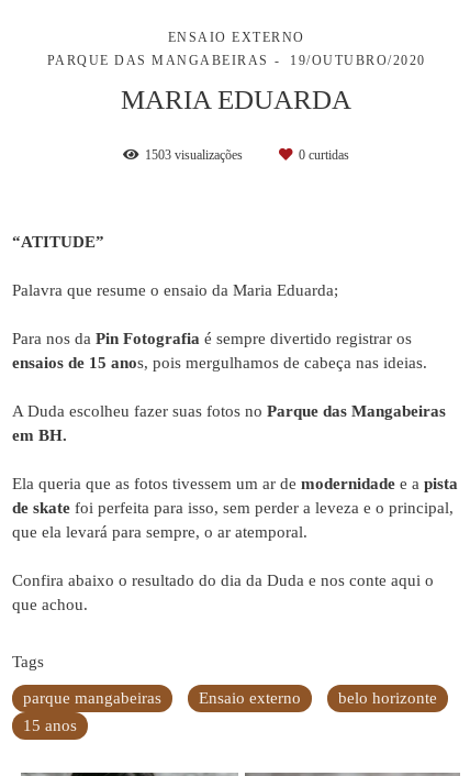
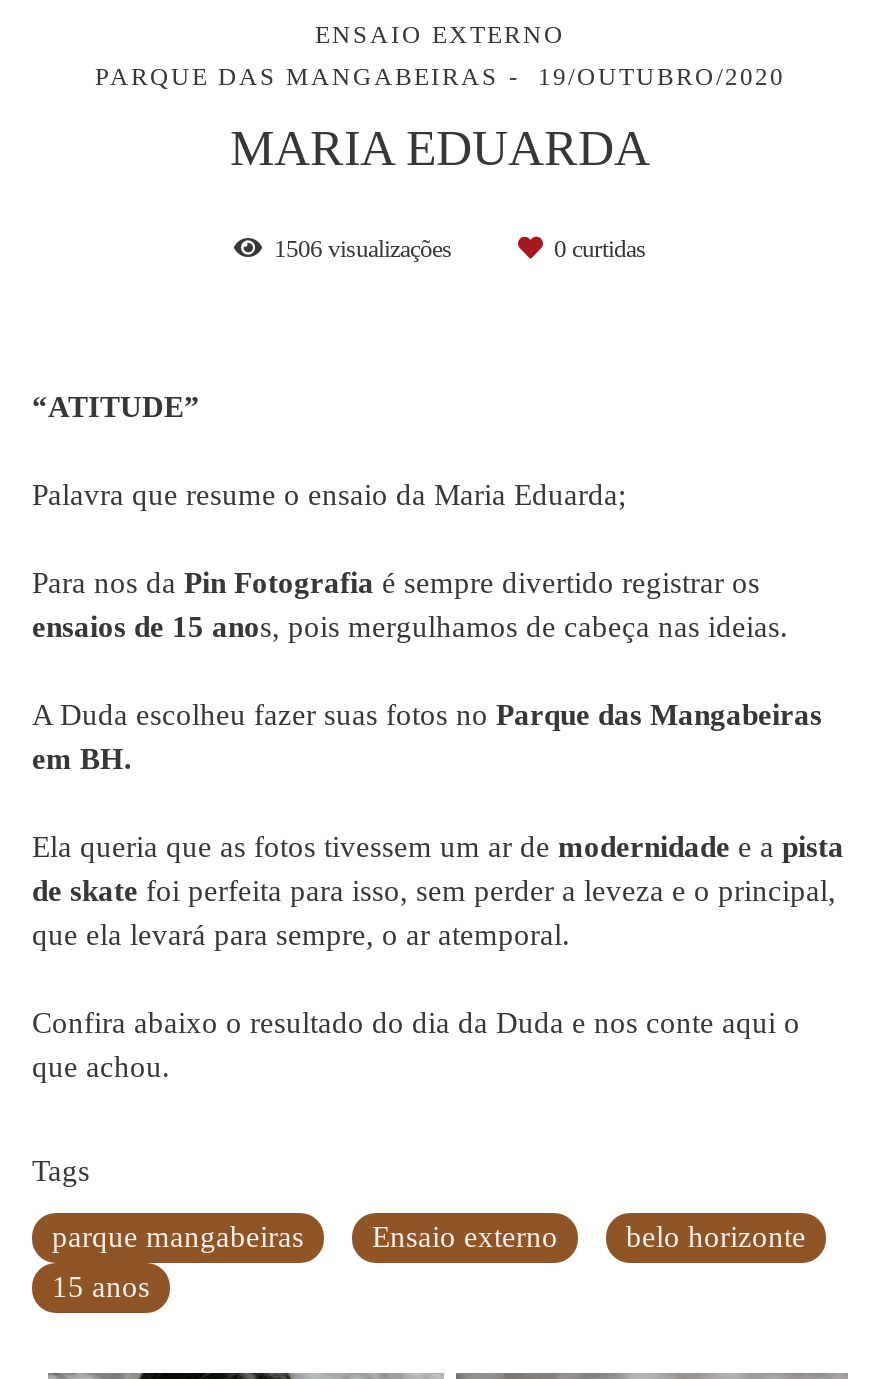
- 1503 visualizações
+ 1506 visualizações
